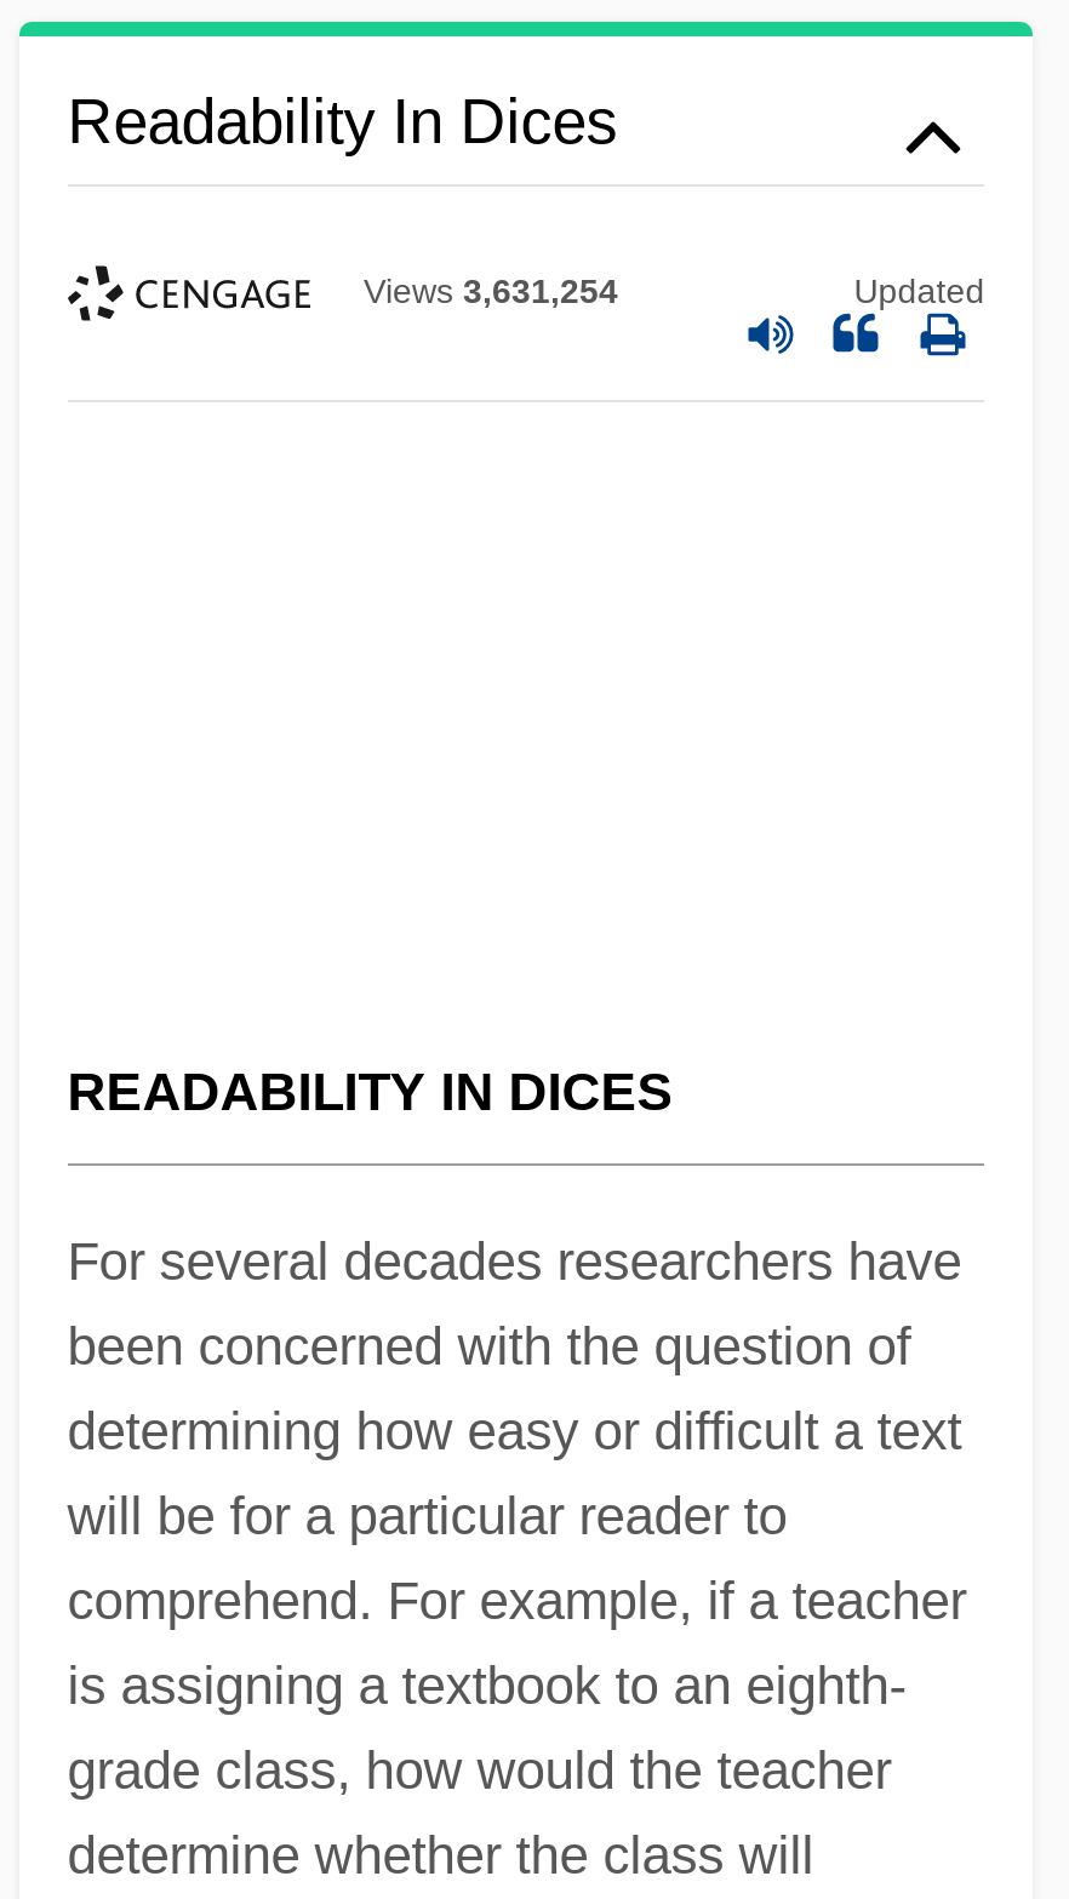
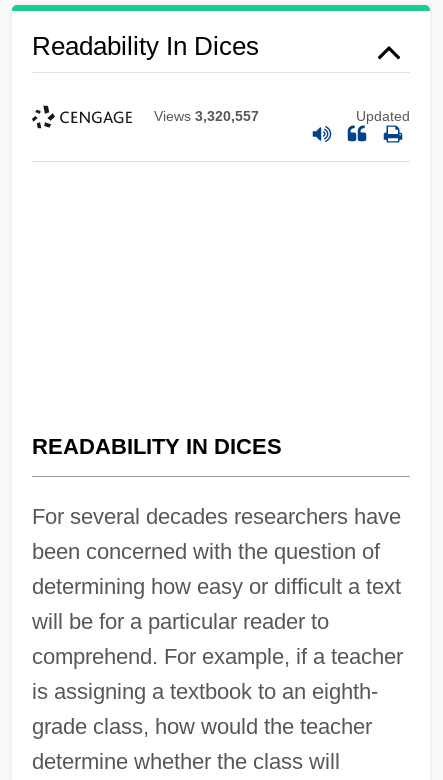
- Views 3,631,254
+ Views 3,320,557
